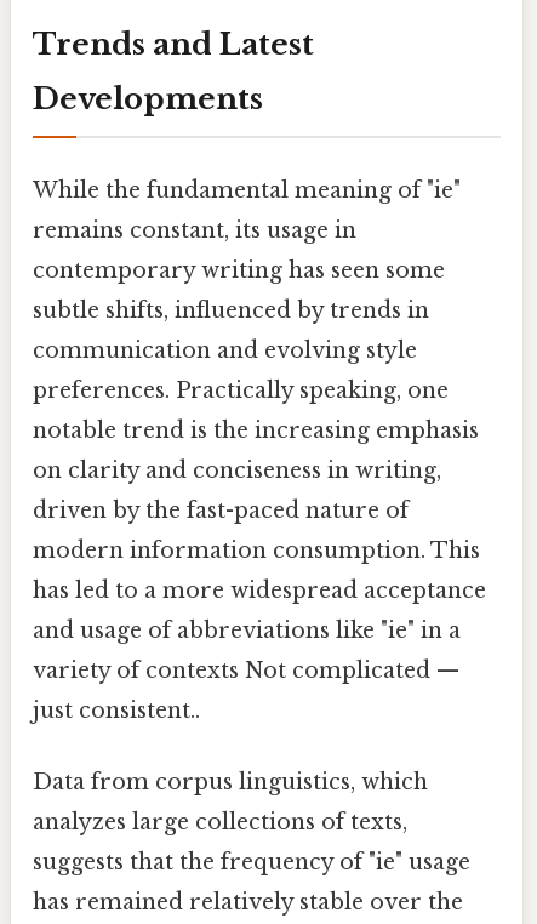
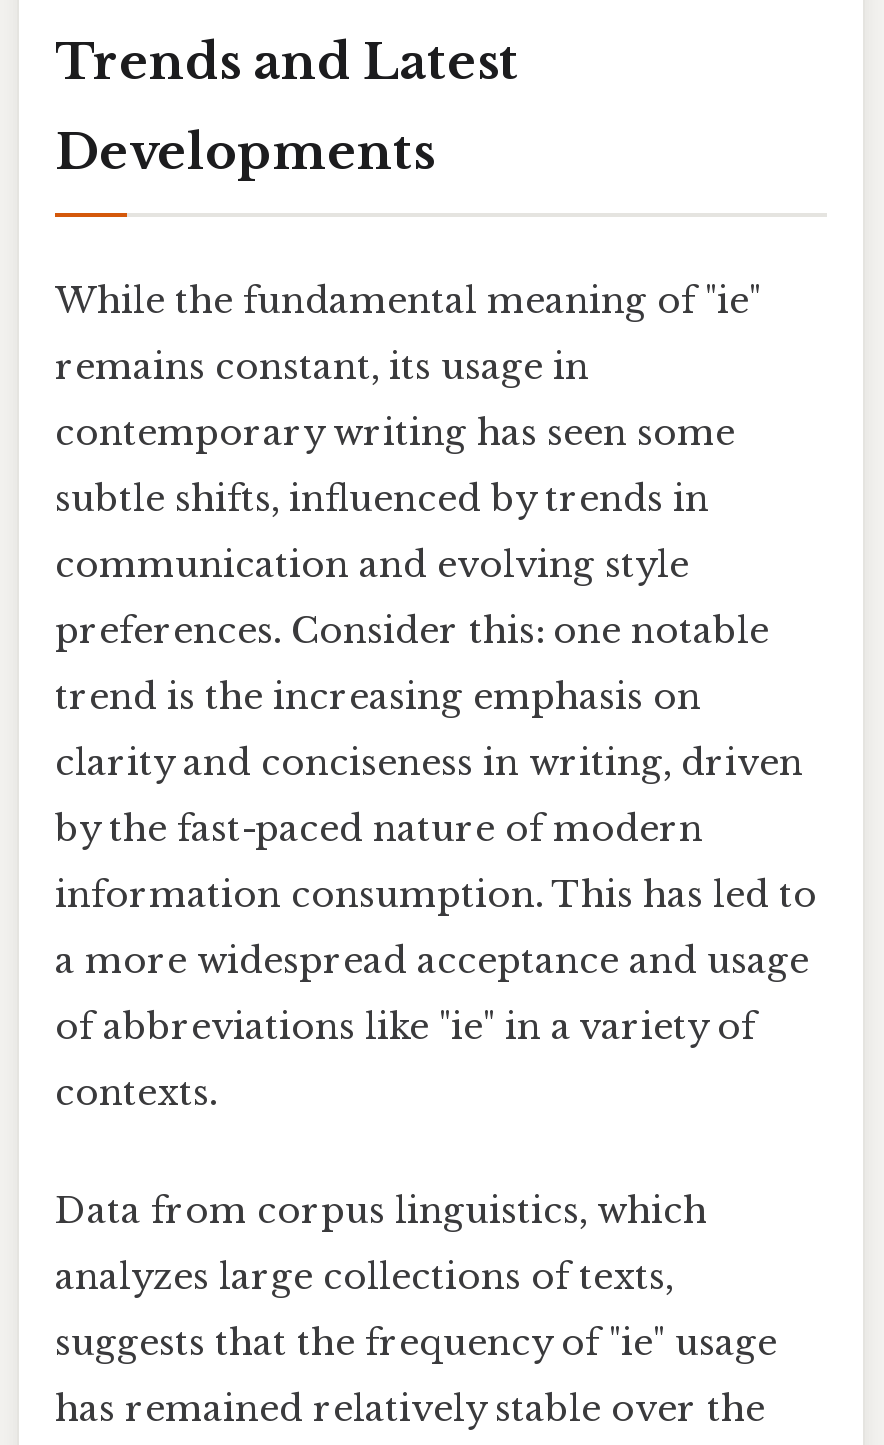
- preferences. Practically speaking, one
- notable trend is the increasing emphasis
- on clarity and conciseness in writing,
- driven by the fast-paced nature of
- modern information consumption. This
- has led to a more widespread acceptance
- and usage of abbreviations like "ie" in a
- variety of contexts Not complicated —
- just consistent..
+ preferences. Consider this: one notable
+ trend is the increasing emphasis on
+ clarity and conciseness in writing, driven
+ by the fast-paced nature of modern
+ information consumption. This has led to
+ a more widespread acceptance and usage
+ of abbreviations like "ie" in a variety of
+ contexts.
